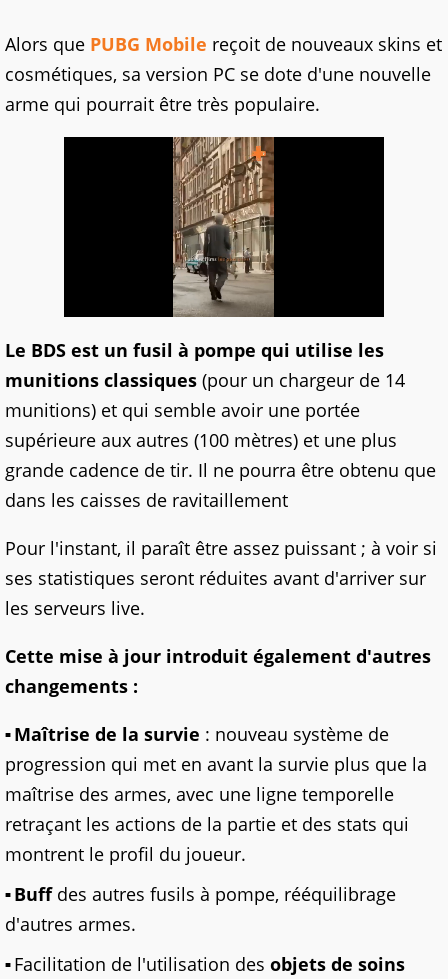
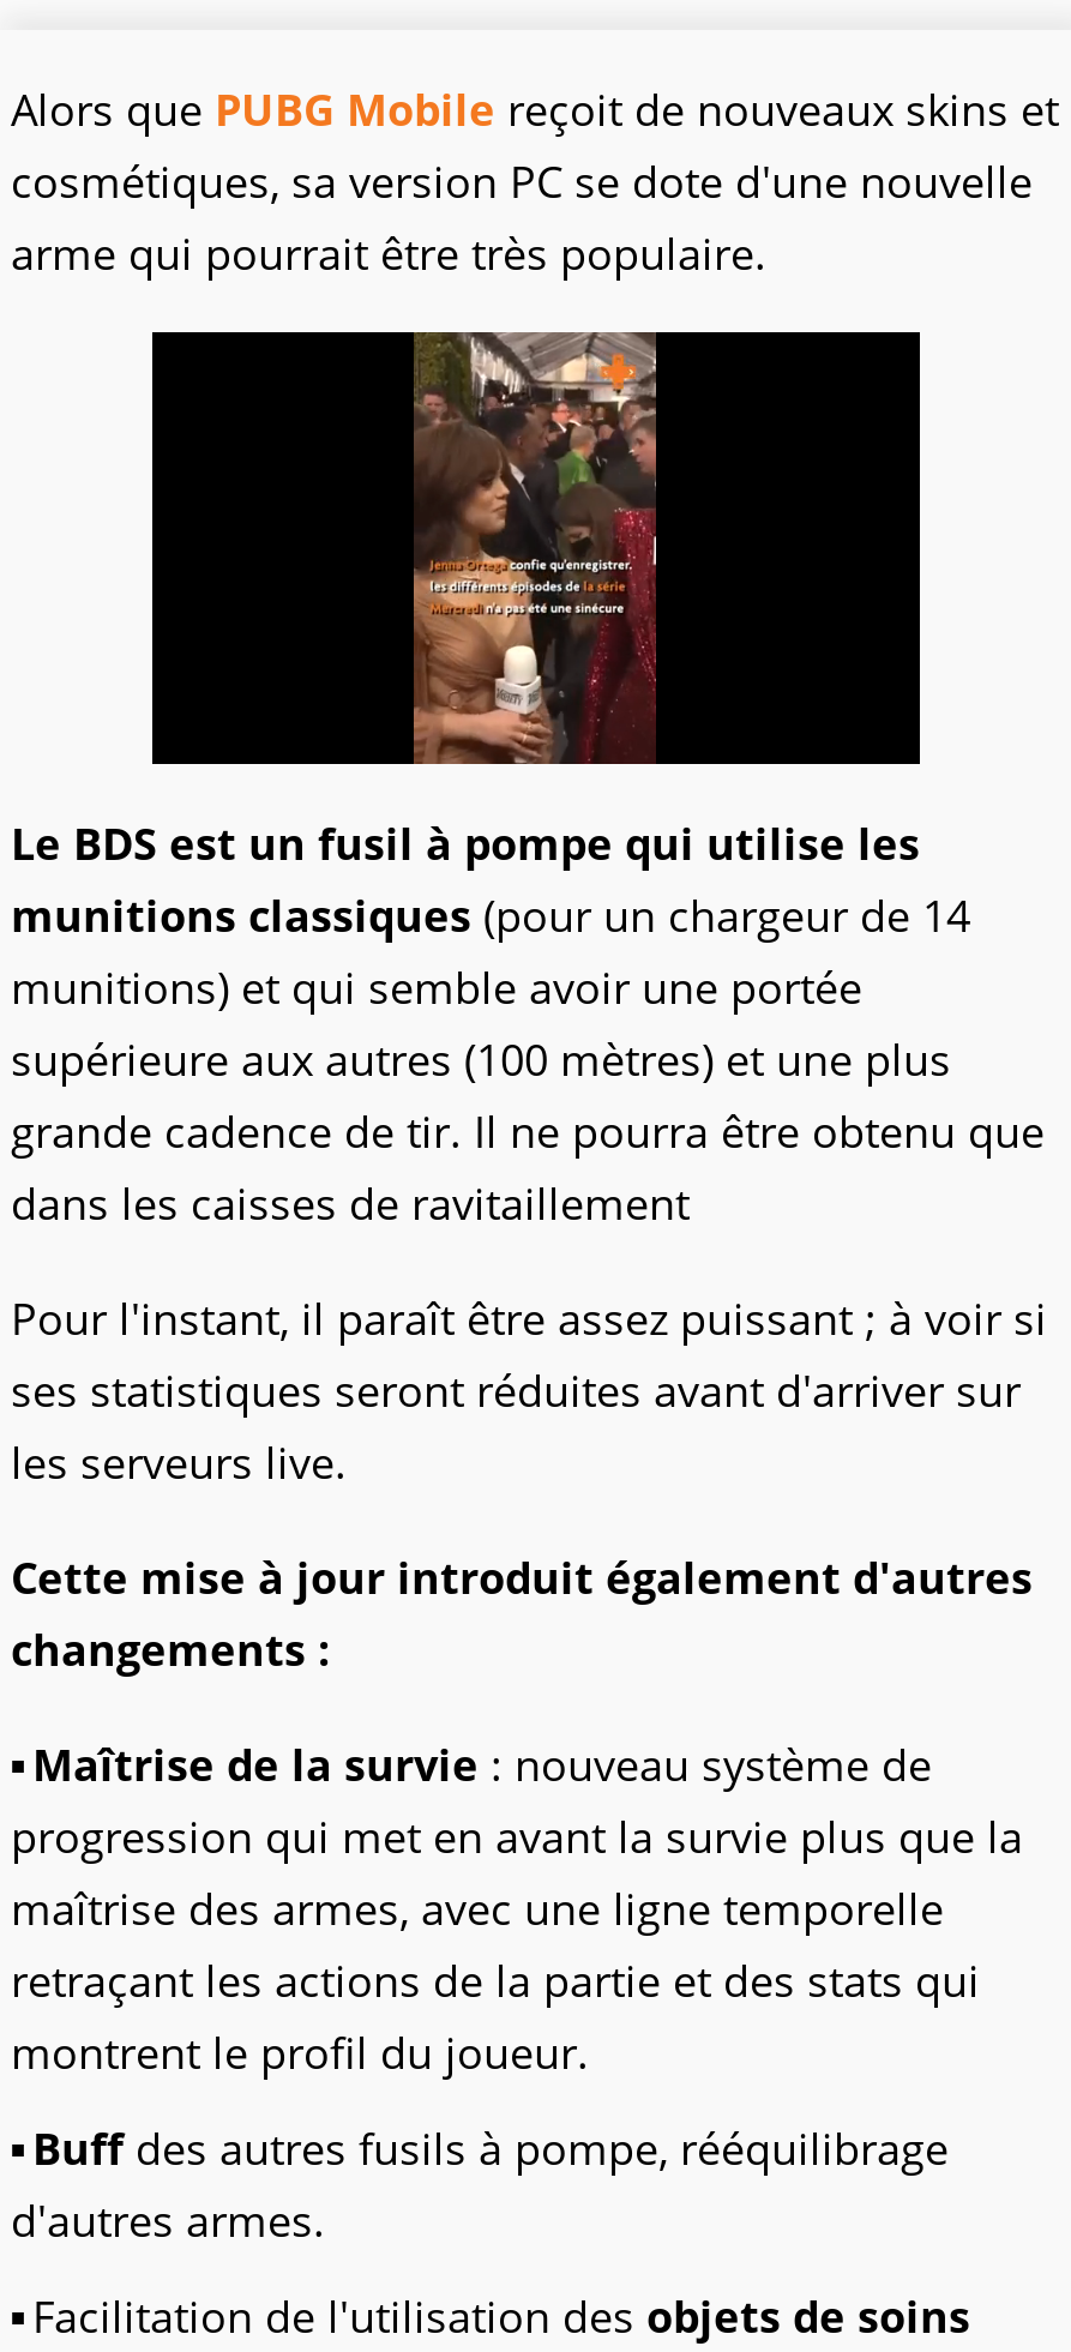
- [image]
+ [image]
